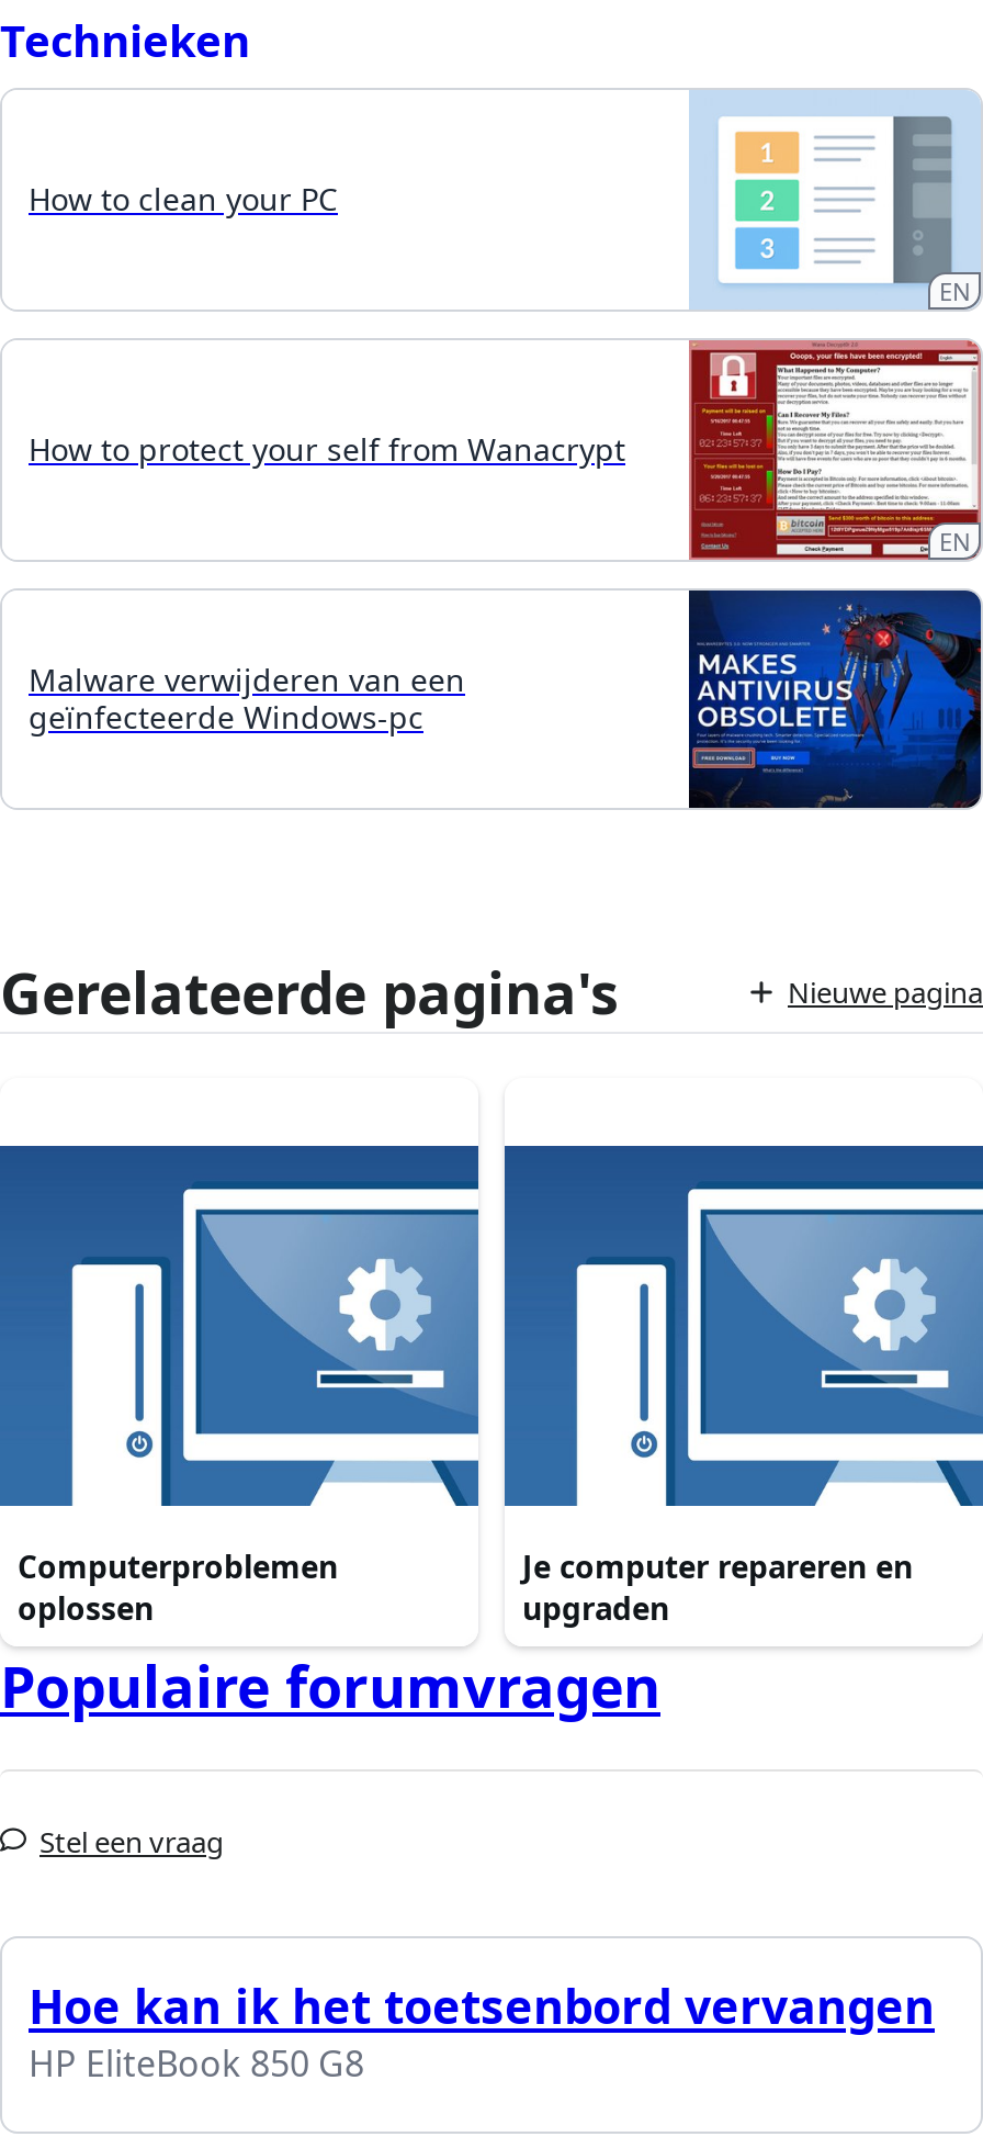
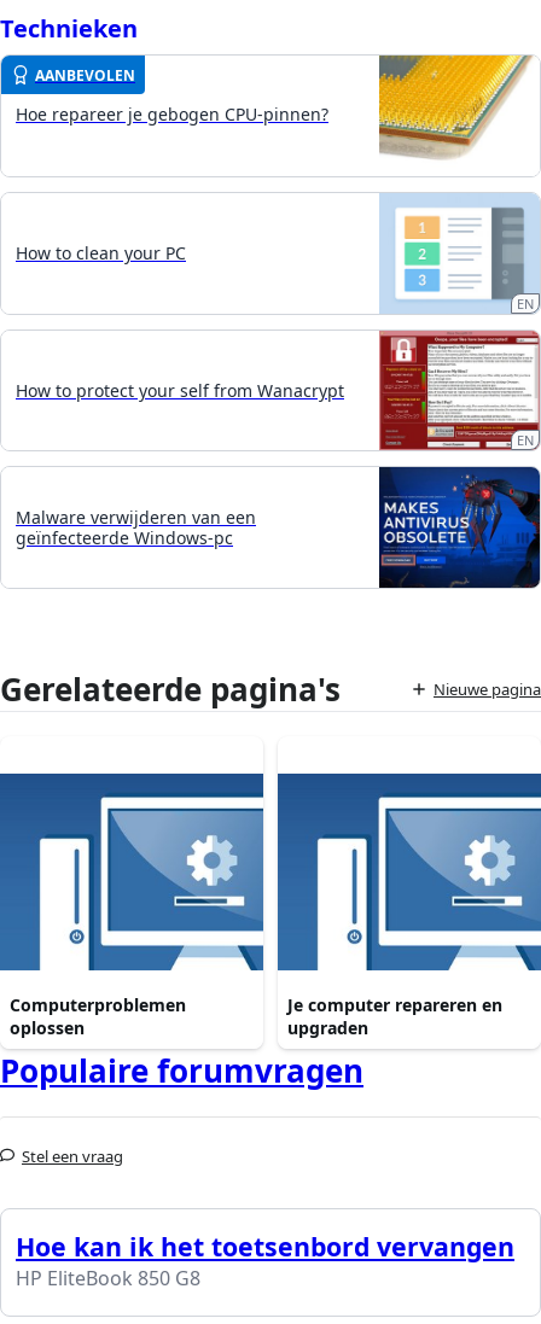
+ AANBEVOLEN
+ Hoe repareer je gebogen CPU-pinnen?

+ [image]
